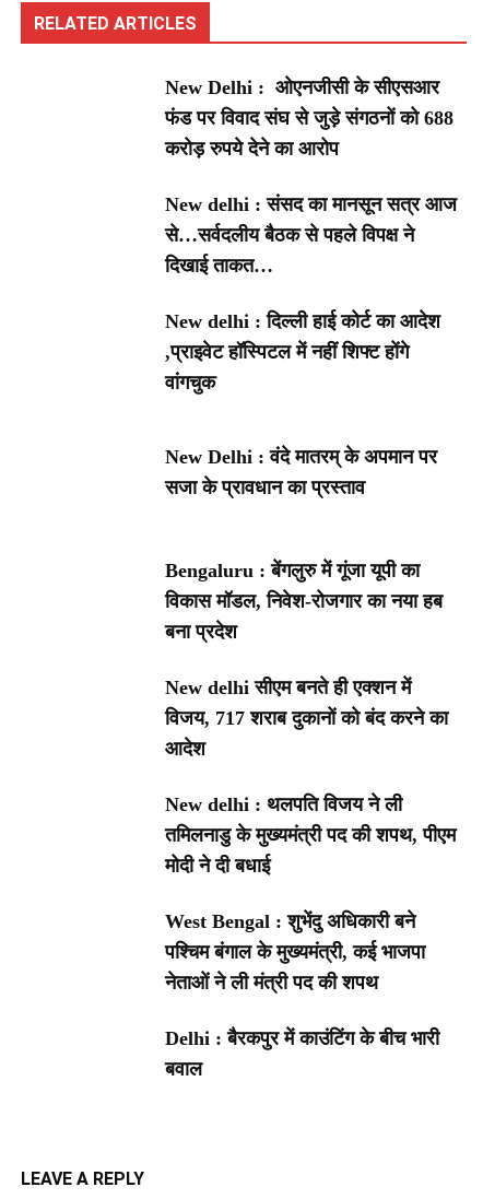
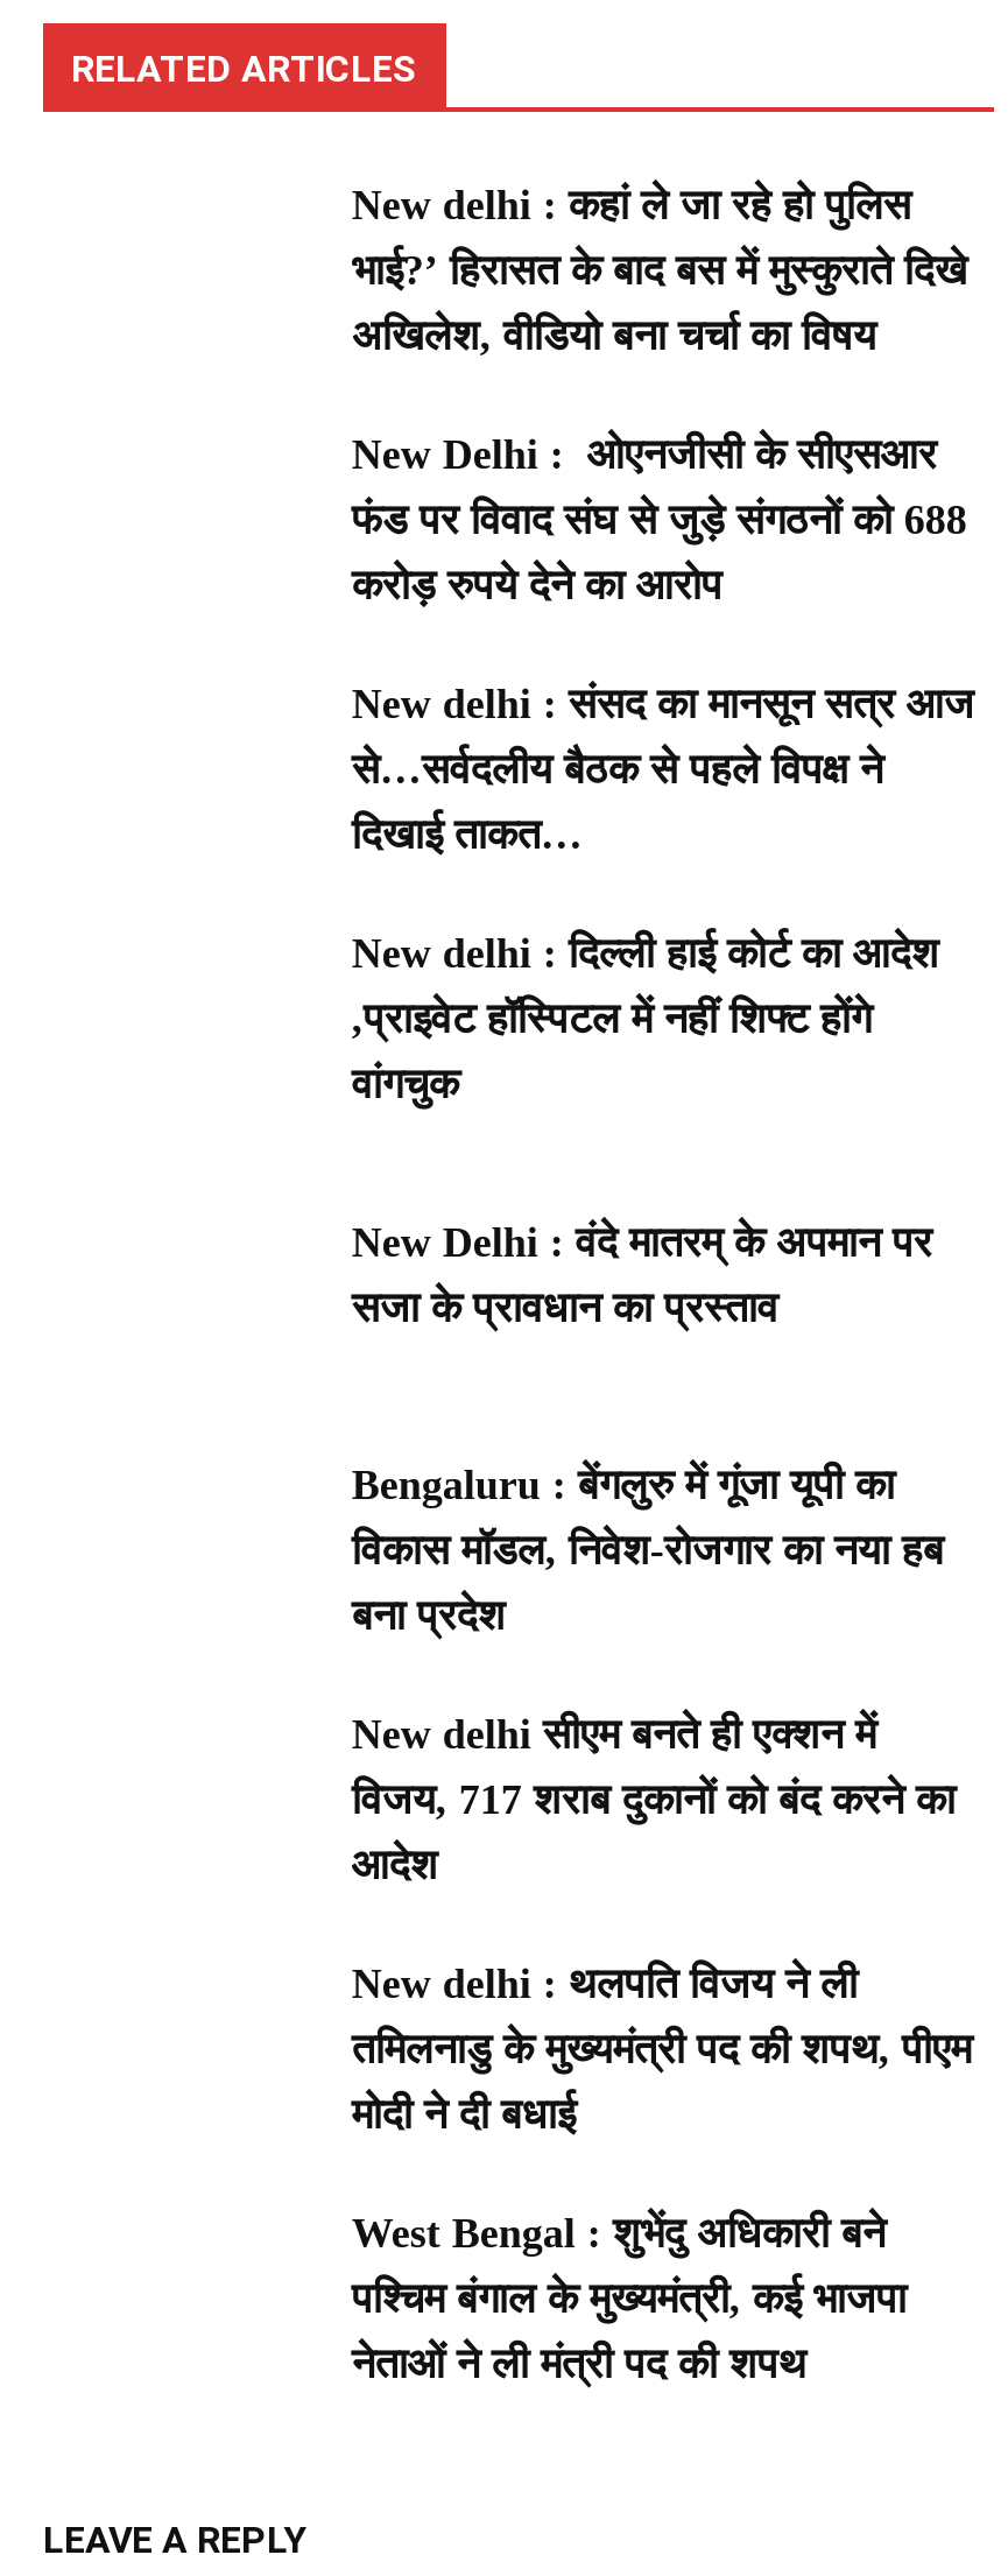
+ New delhi : कहां ले जा रहे हो पुलिस
+ भाई?’ हिरासत के बाद बस में मुस्कुराते दिखे
+ अखिलेश, वीडियो बना चर्चा का विषय

moved down: New Delhi : ओएनजीसी के सीएसआर | फंड पर विवाद संघ से जुड़े संगठनों को 688 | करोड़ रुपये देने का आरोप | ... | पश्चिम बंगाल के मुख्यमंत्री, कई भाजपा | नेताओं ने ली मंत्री पद की शपथ

- Delhi : बैरकपुर में काउंटिंग के बीच भारी
- बवाल
